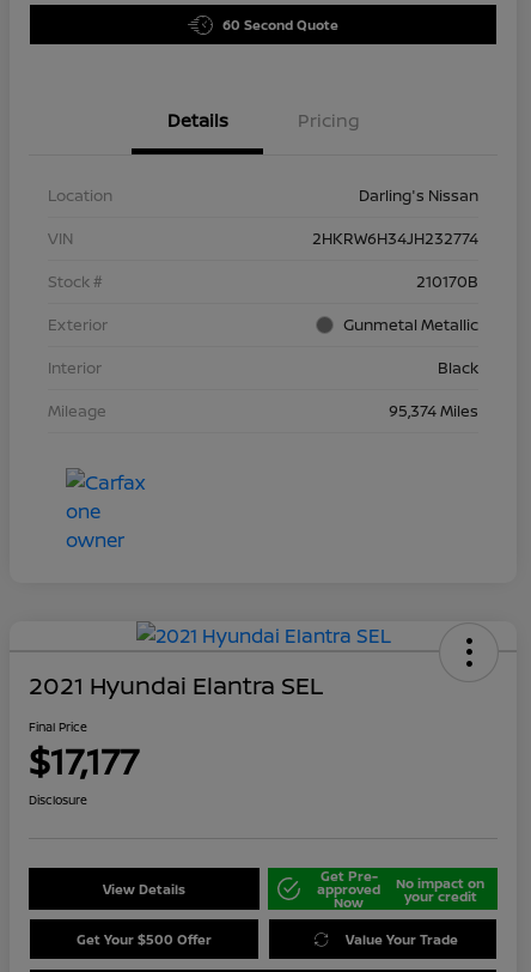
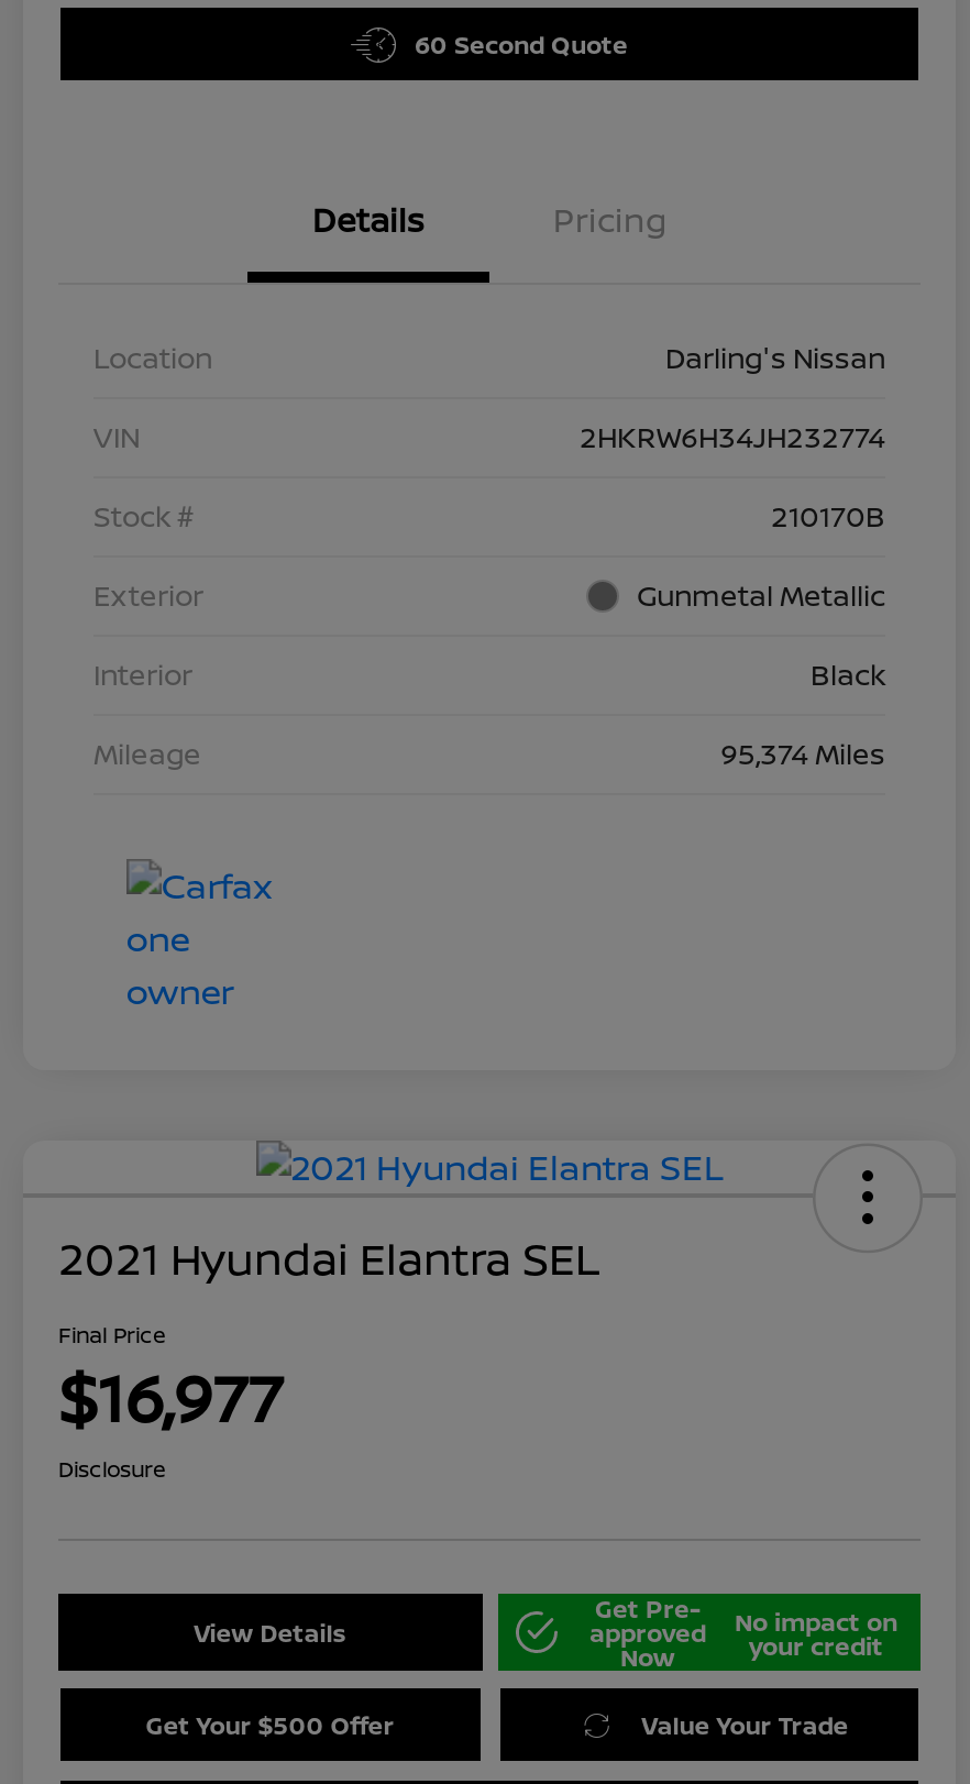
- $17,177
+ $16,977
